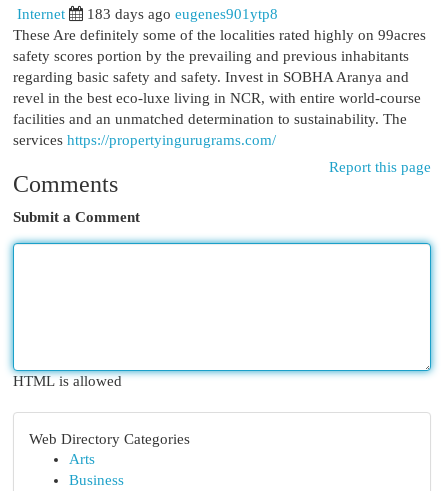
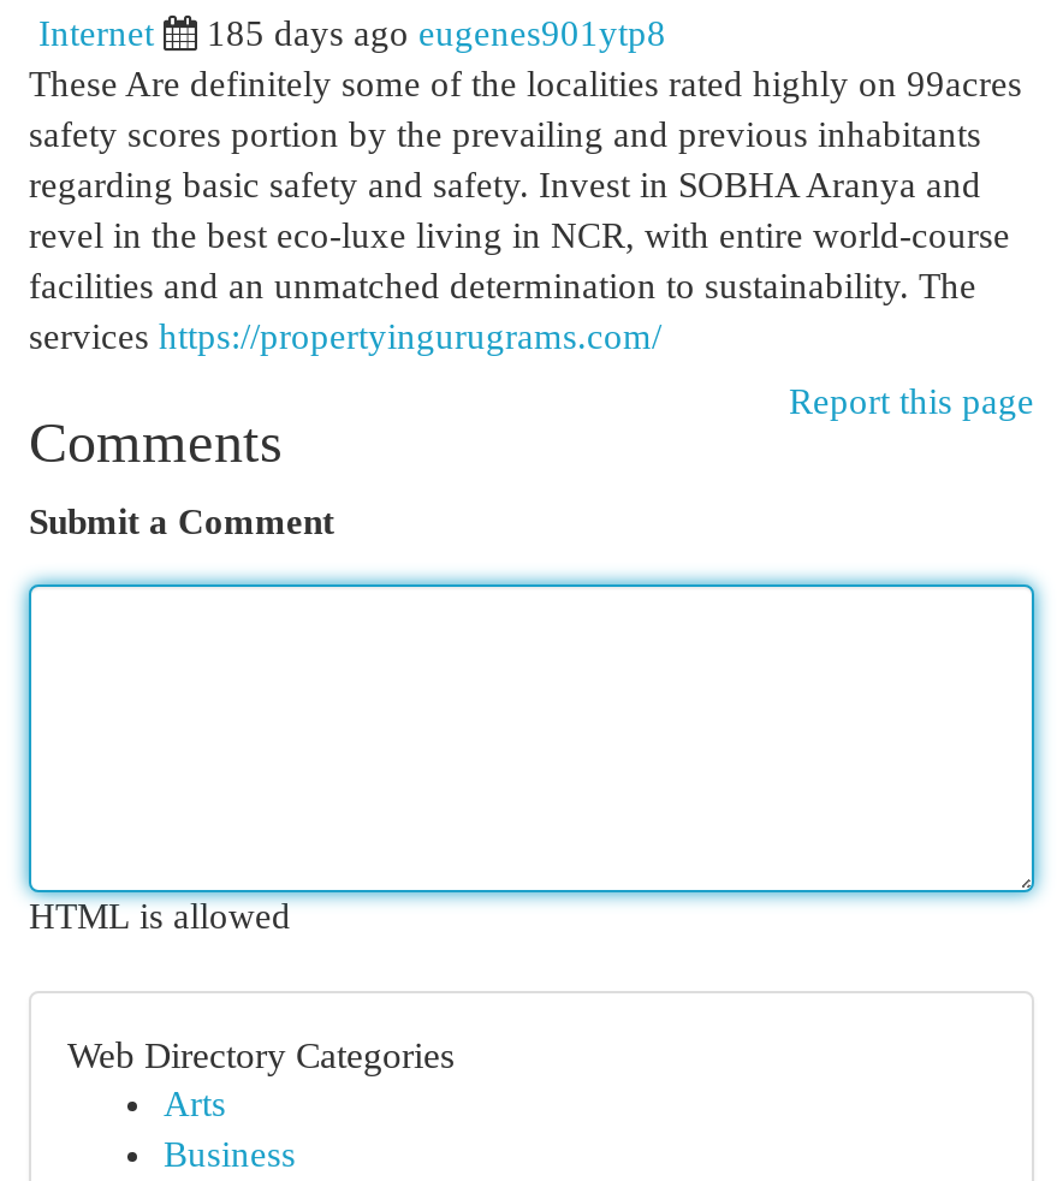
- 183 days ago eugenes901ytp8
+ 185 days ago eugenes901ytp8
